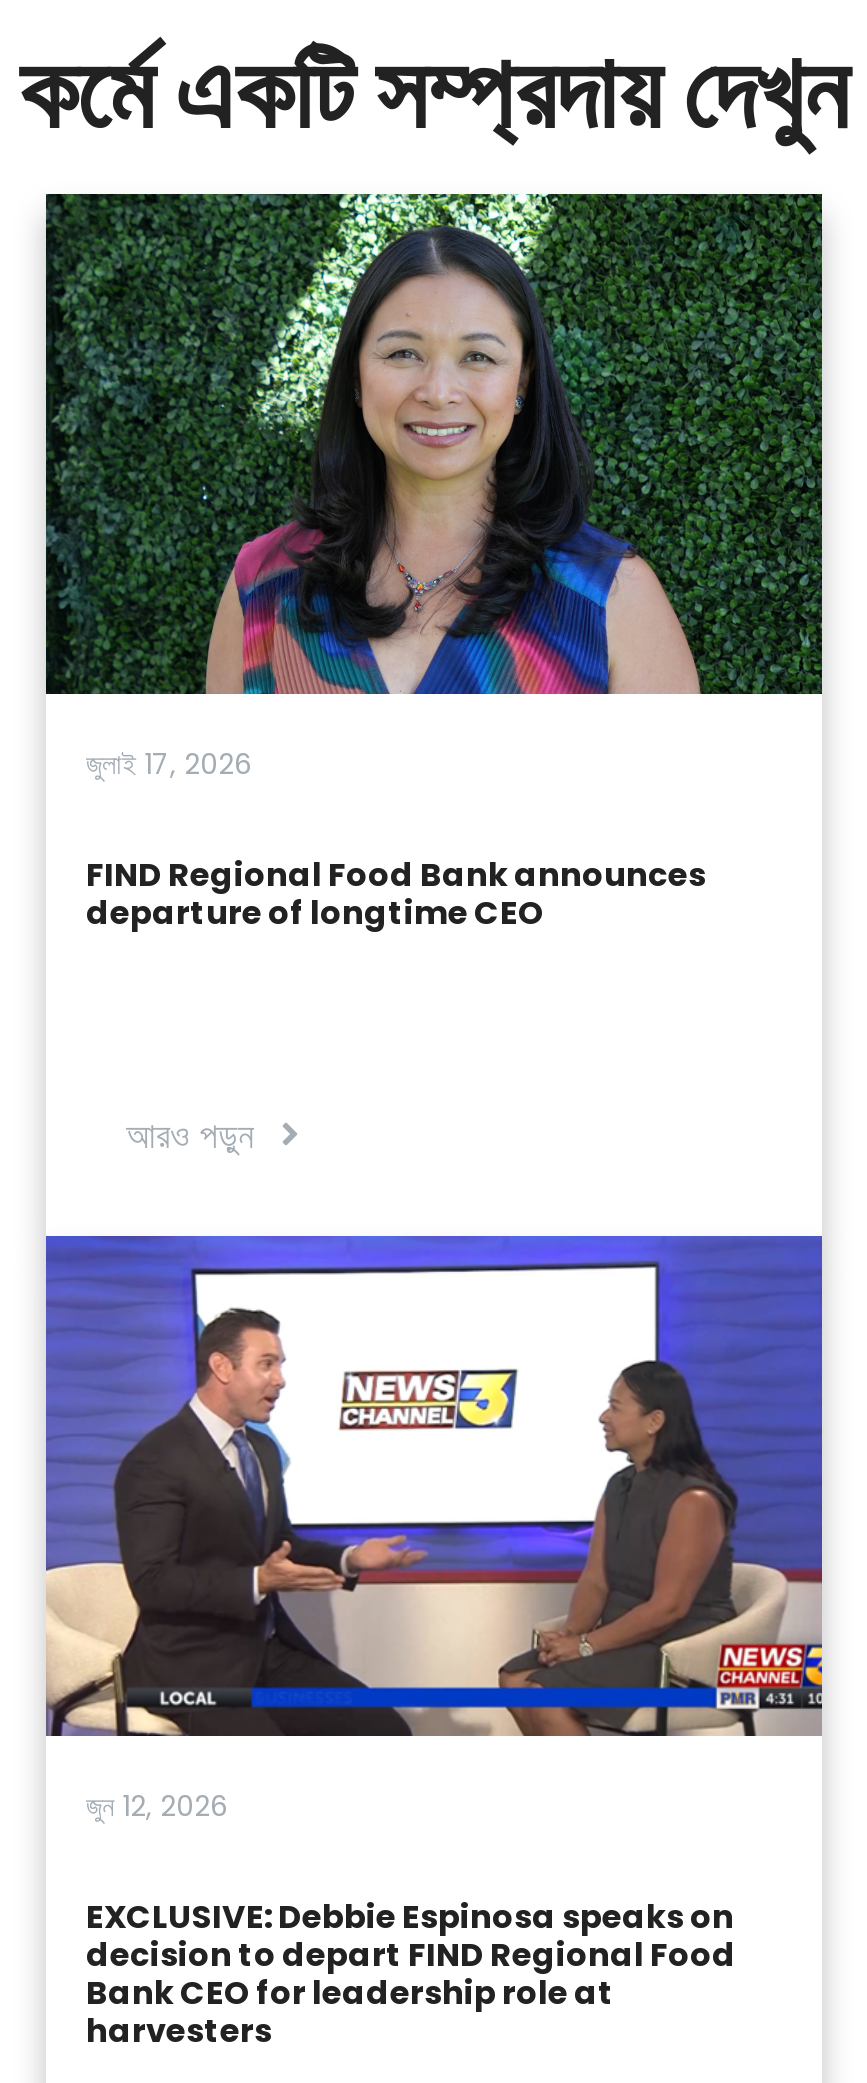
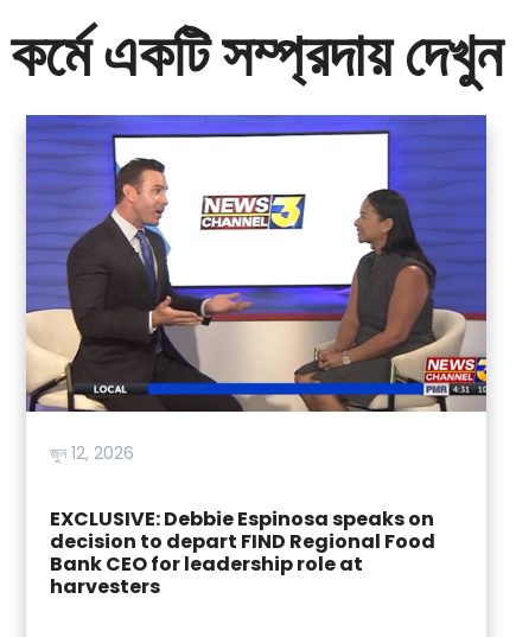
- [image]
- জুলাই 17, 2026
- FIND Regional Food Bank announces
- departure of longtime CEO

- আরও পড়ুন
